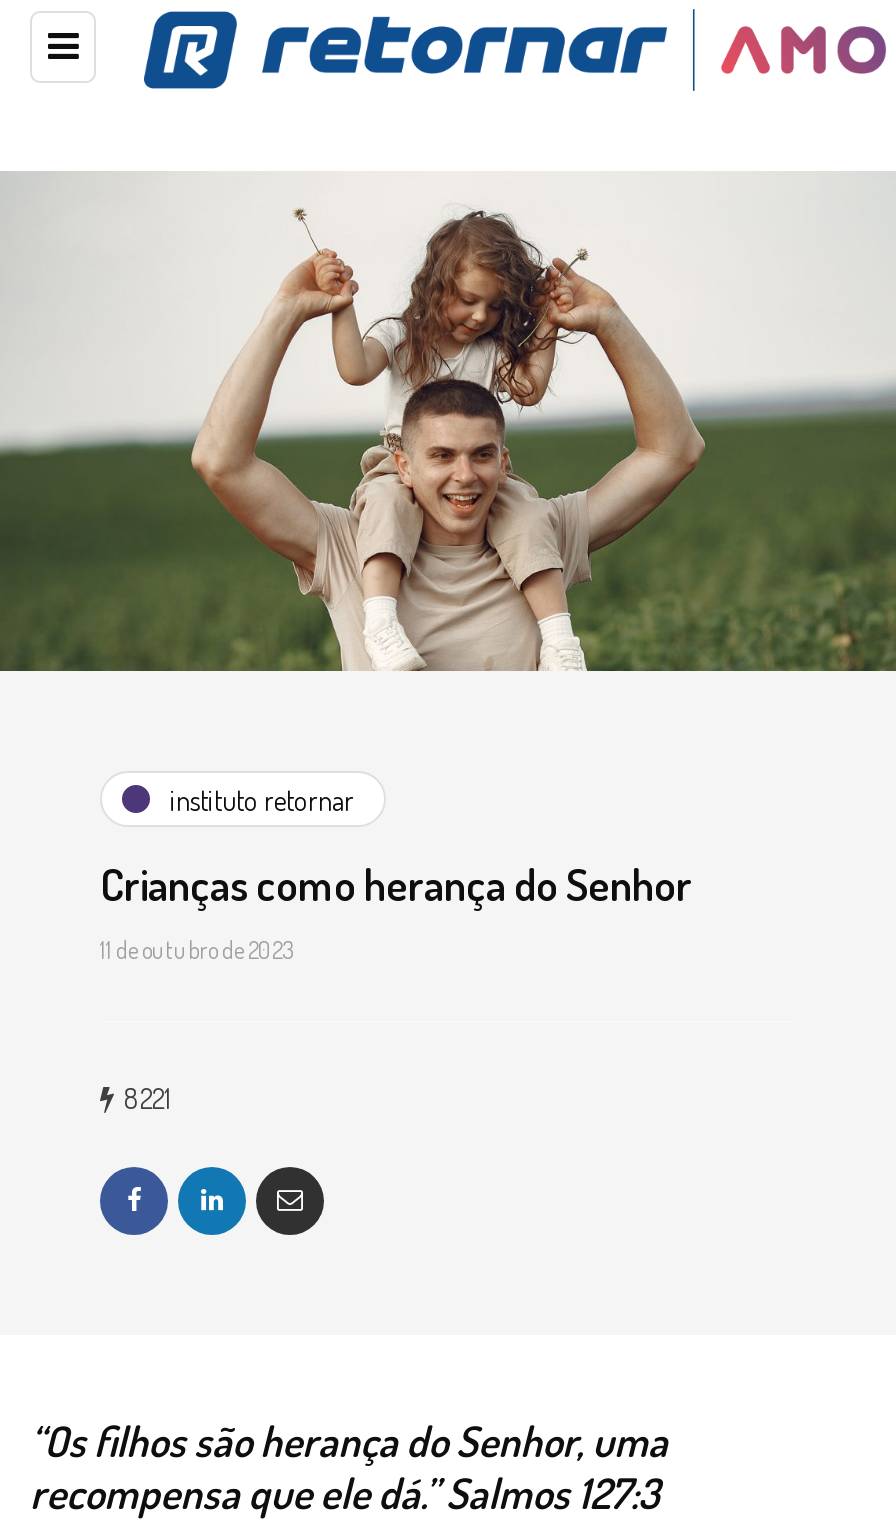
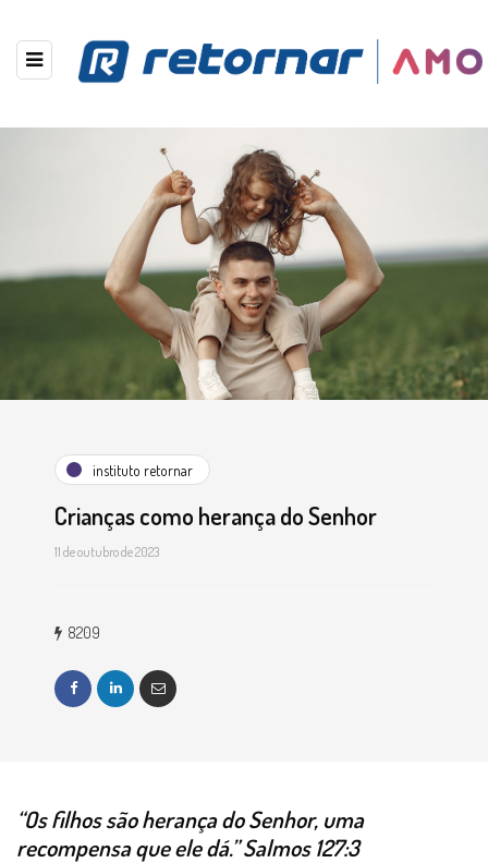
- 8221
+ 8209
